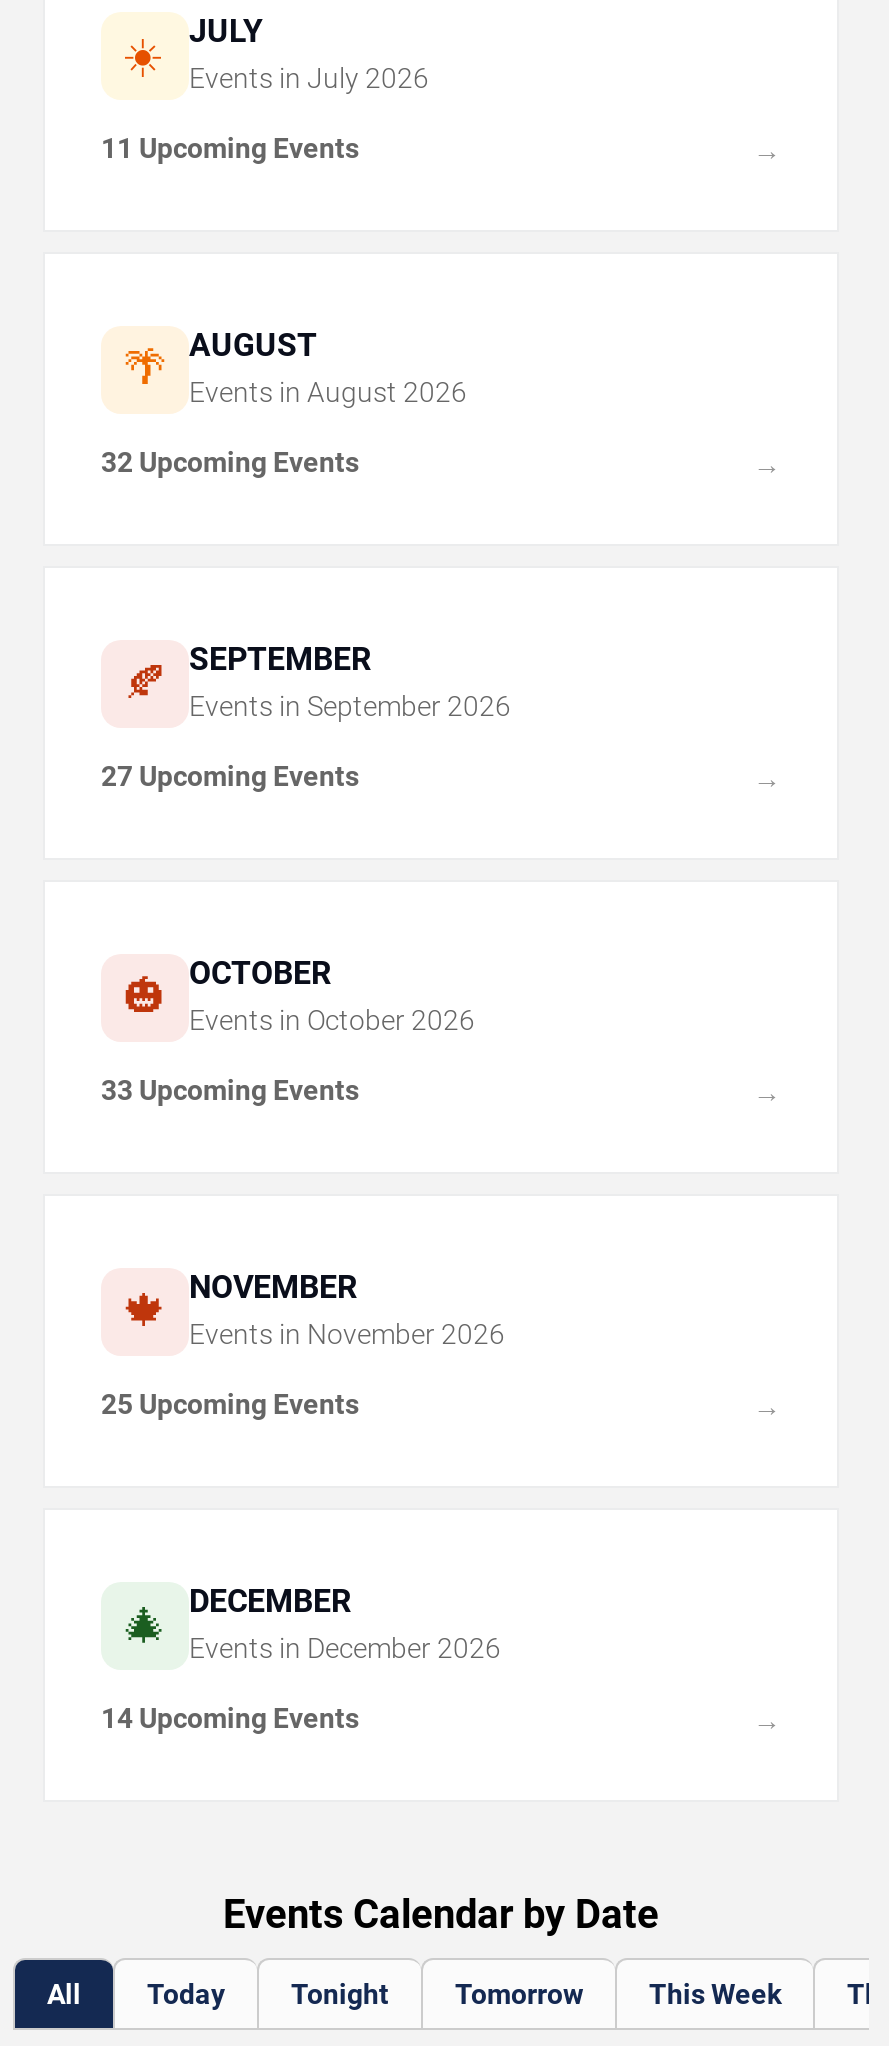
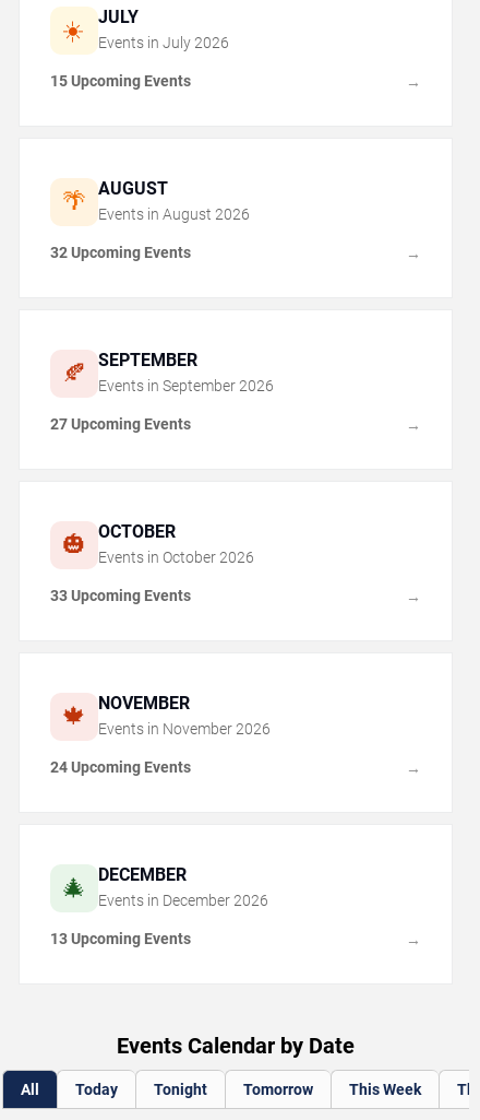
- 11 Upcoming Events
+ 15 Upcoming Events

- 25 Upcoming Events
+ 24 Upcoming Events

- 14 Upcoming Events
+ 13 Upcoming Events
